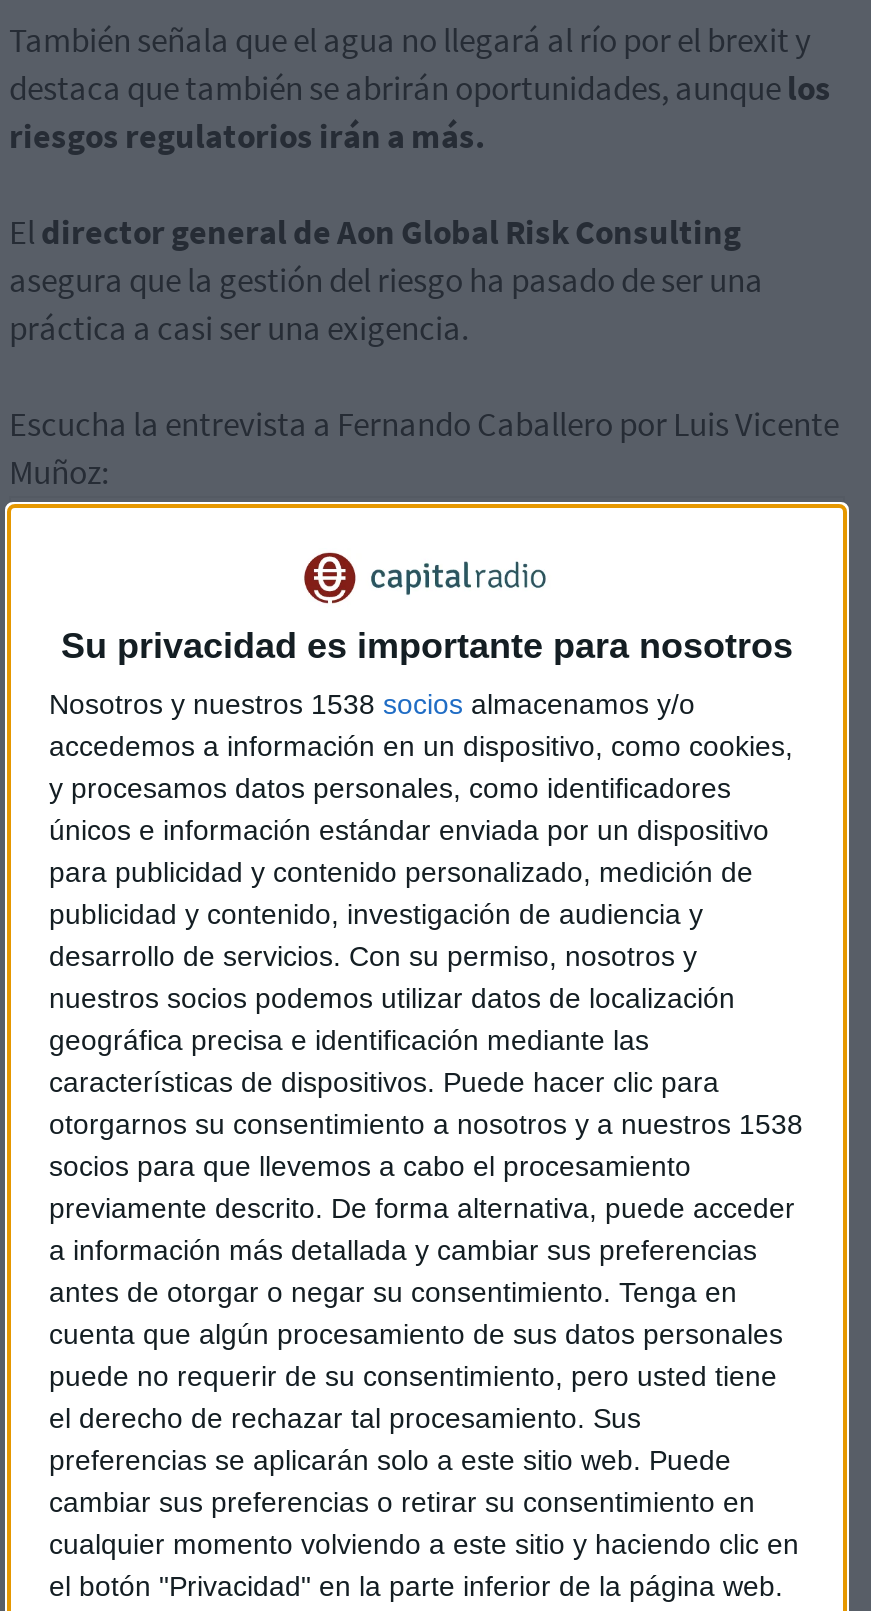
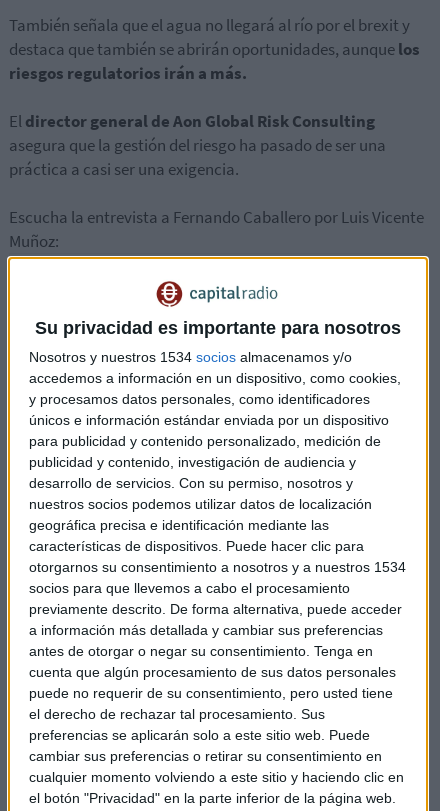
- Nosotros y nuestros 1538 socios almacenamos y/o
+ Nosotros y nuestros 1534 socios almacenamos y/o

- otorgarnos su consentimiento a nosotros y a nuestros 1538
+ otorgarnos su consentimiento a nosotros y a nuestros 1534
